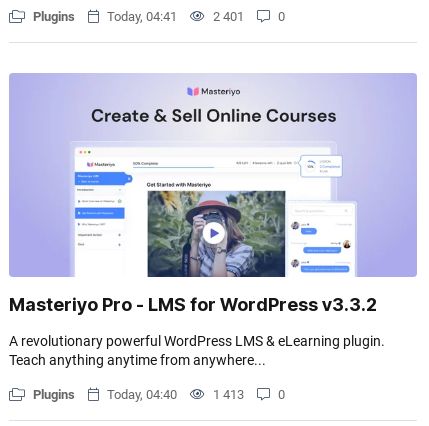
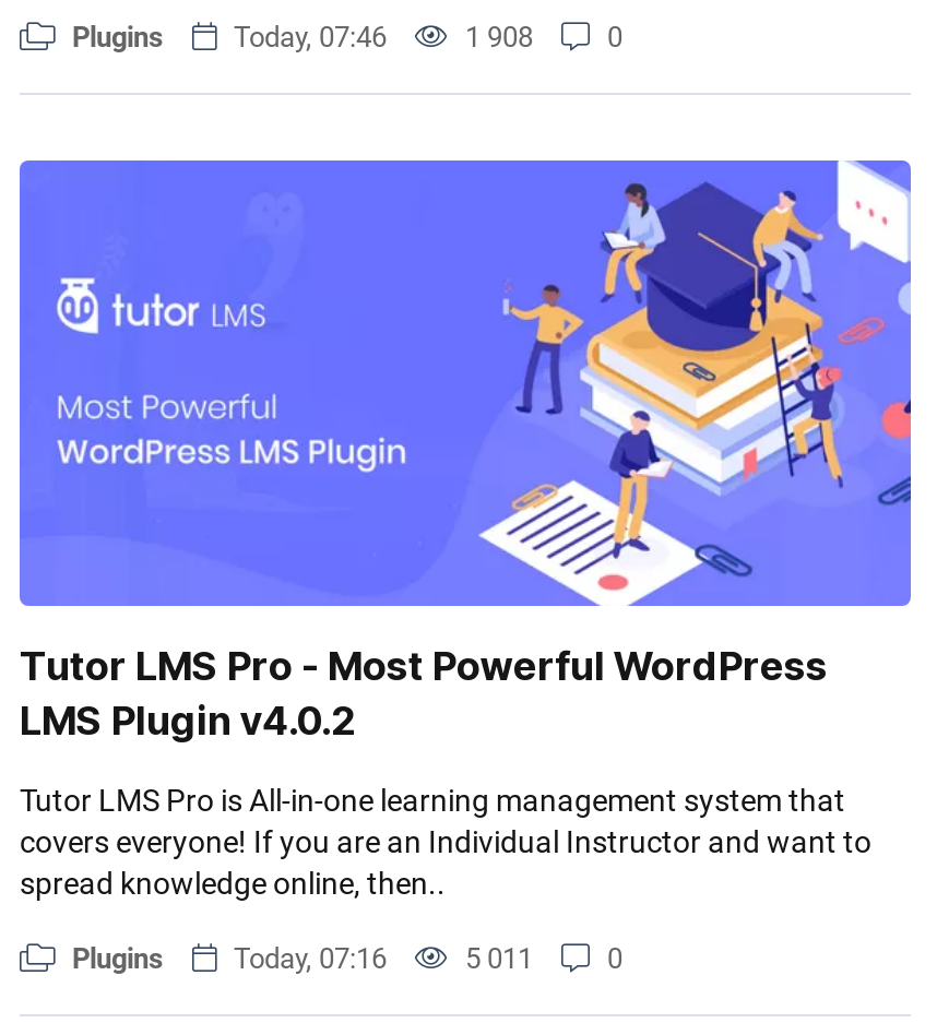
- Today, 04:41
+ Today, 07:46

- 2 401
+ 1 908

- [image]
- Masteriyo Pro - LMS for WordPress v3.3.2
+ [image]
+ Tutor LMS Pro - Most Powerful WordPress
+ LMS Plugin v4.0.2

- A revolutionary powerful WordPress LMS & eLearning plugin.
- Teach anything anytime from anywhere...
+ Tutor LMS Pro is All-in-one learning management system that
+ covers everyone! If you are an Individual Instructor and want to
+ spread knowledge online, then..

- Today, 04:40
+ Today, 07:16

- 1 413
+ 5 011
